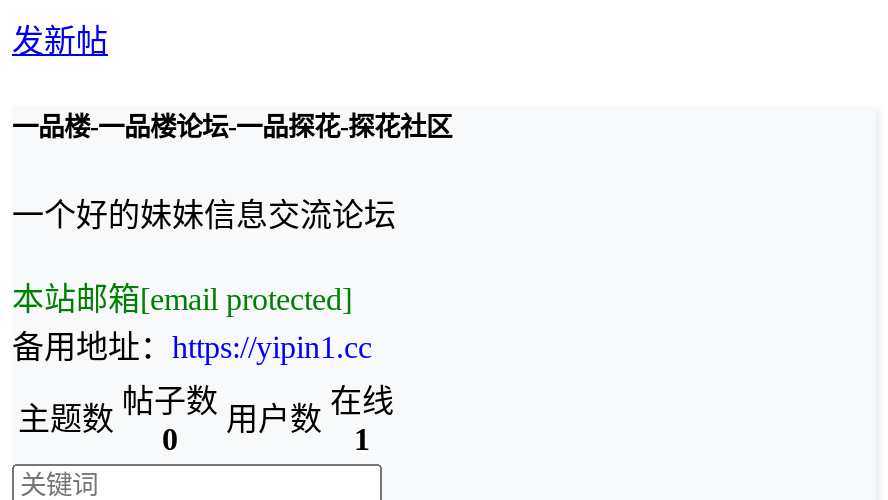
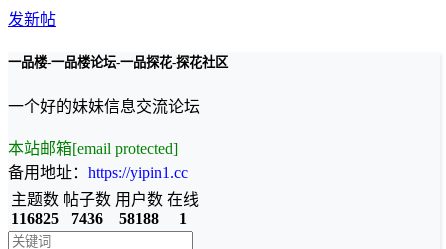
- 0
+ 7436

+ 116825

+ 58188
